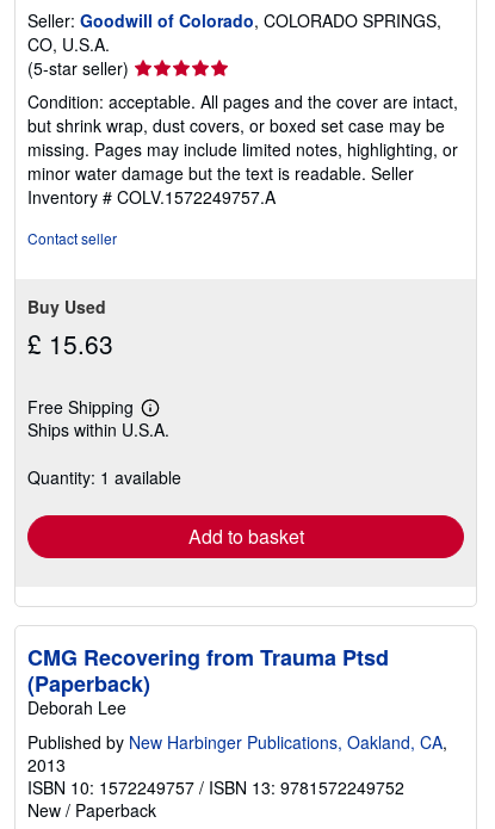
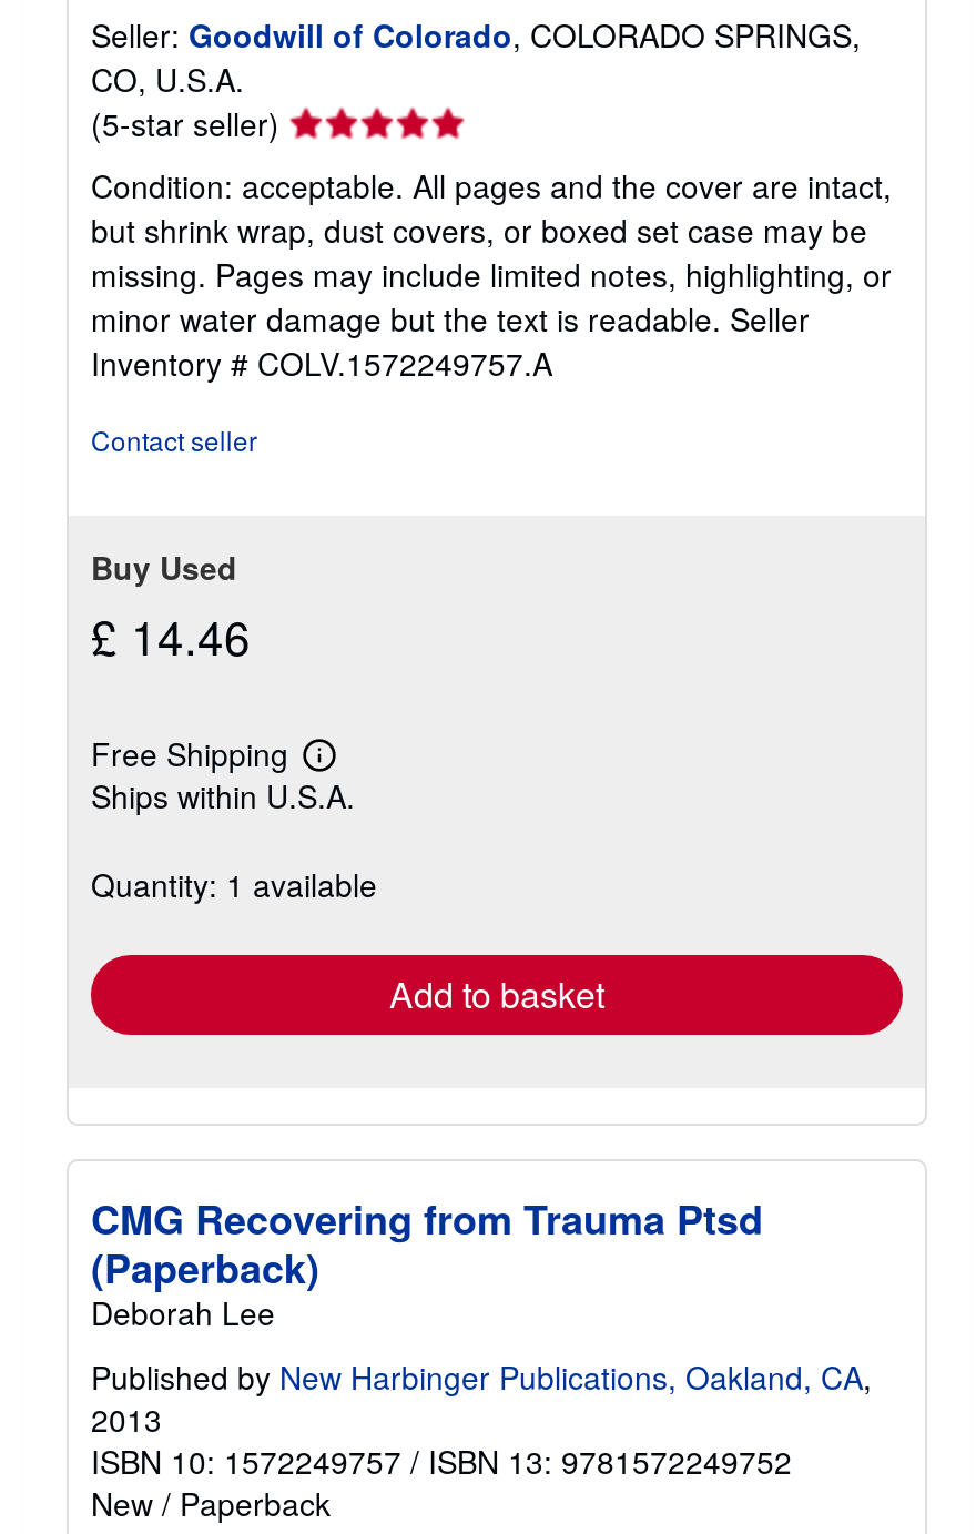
- £ 15.63
+ £ 14.46
